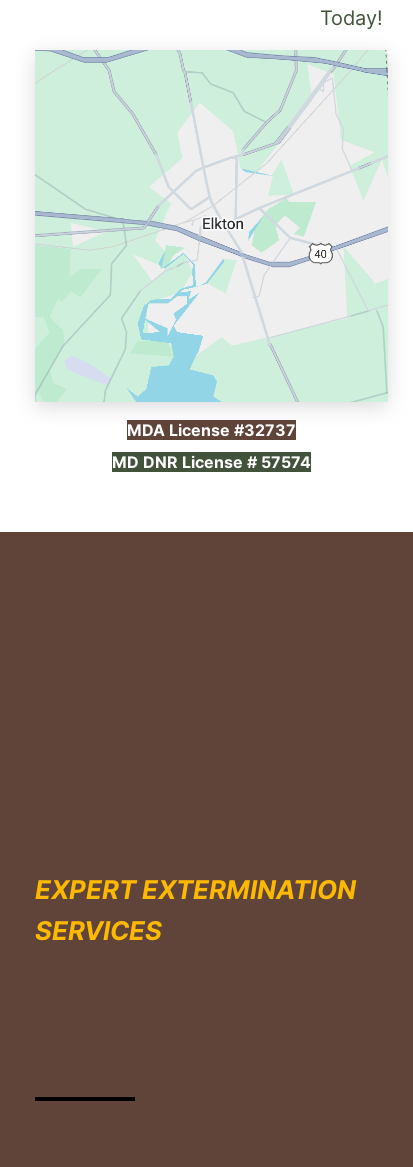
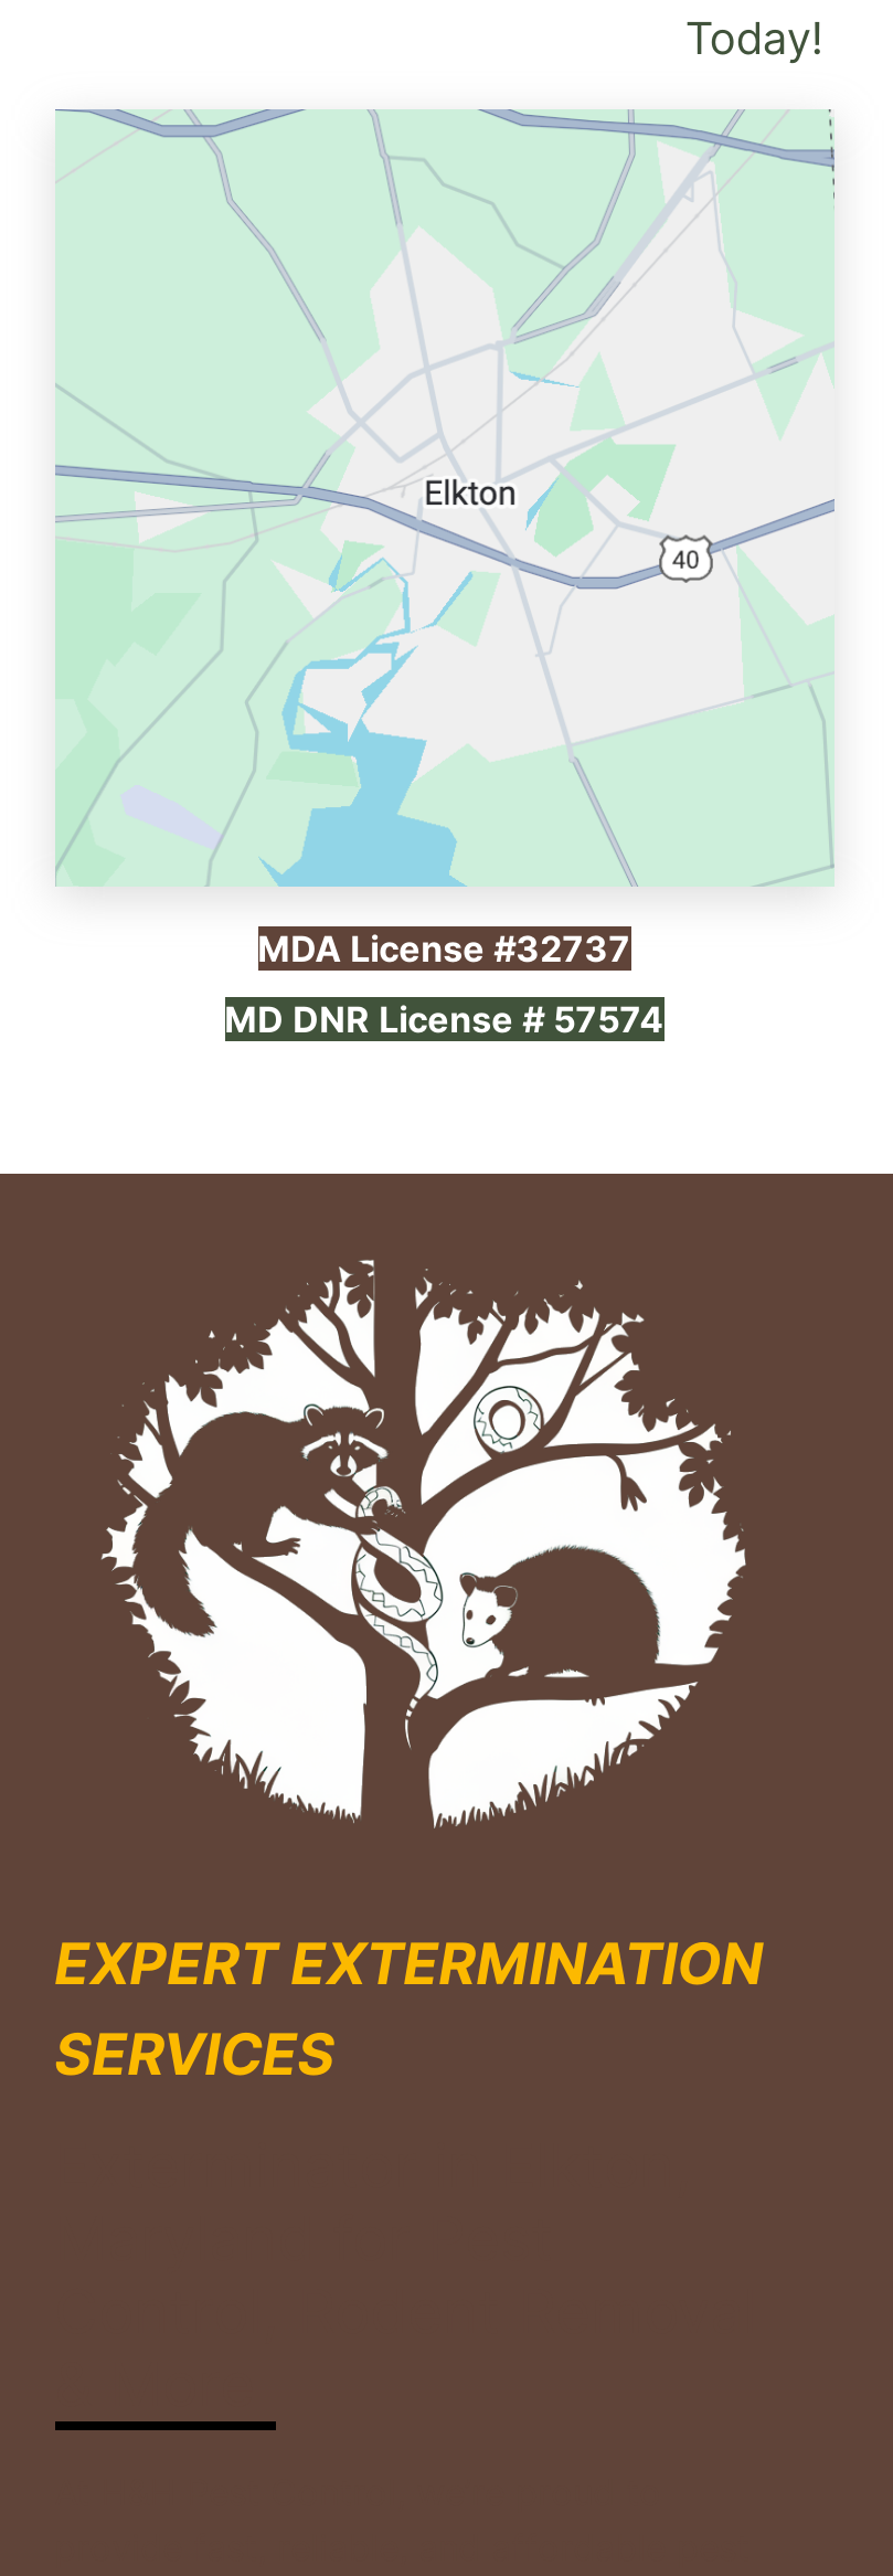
+ [image]
